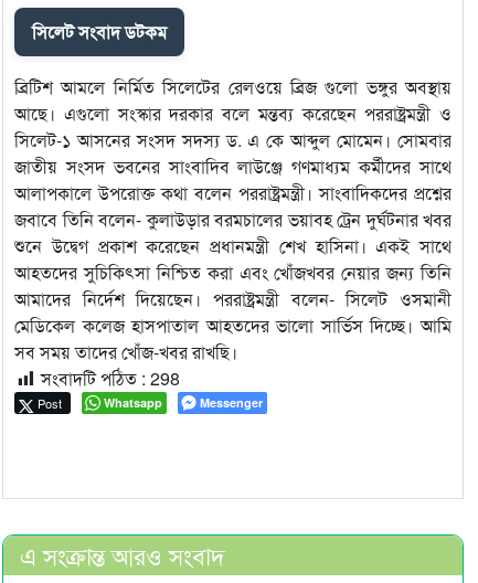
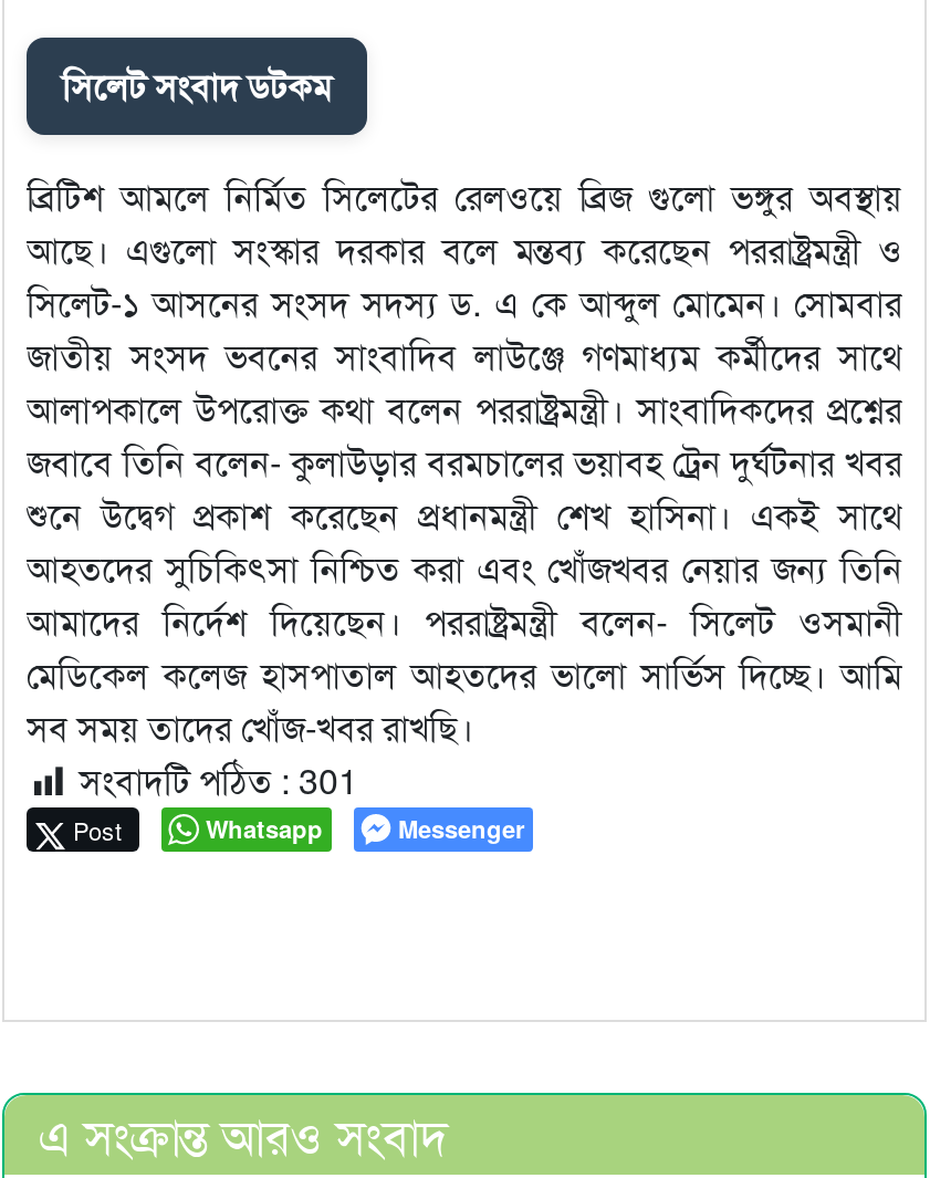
- সংবাদটি পঠিত : 298
+ সংবাদটি পঠিত : 301
